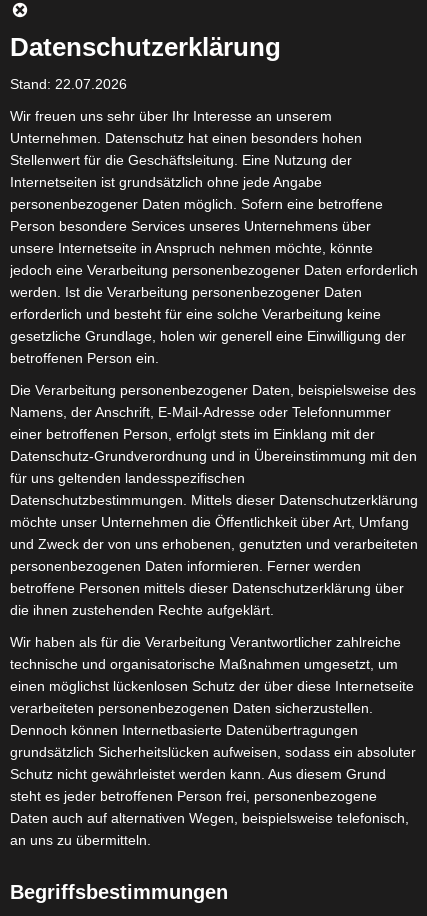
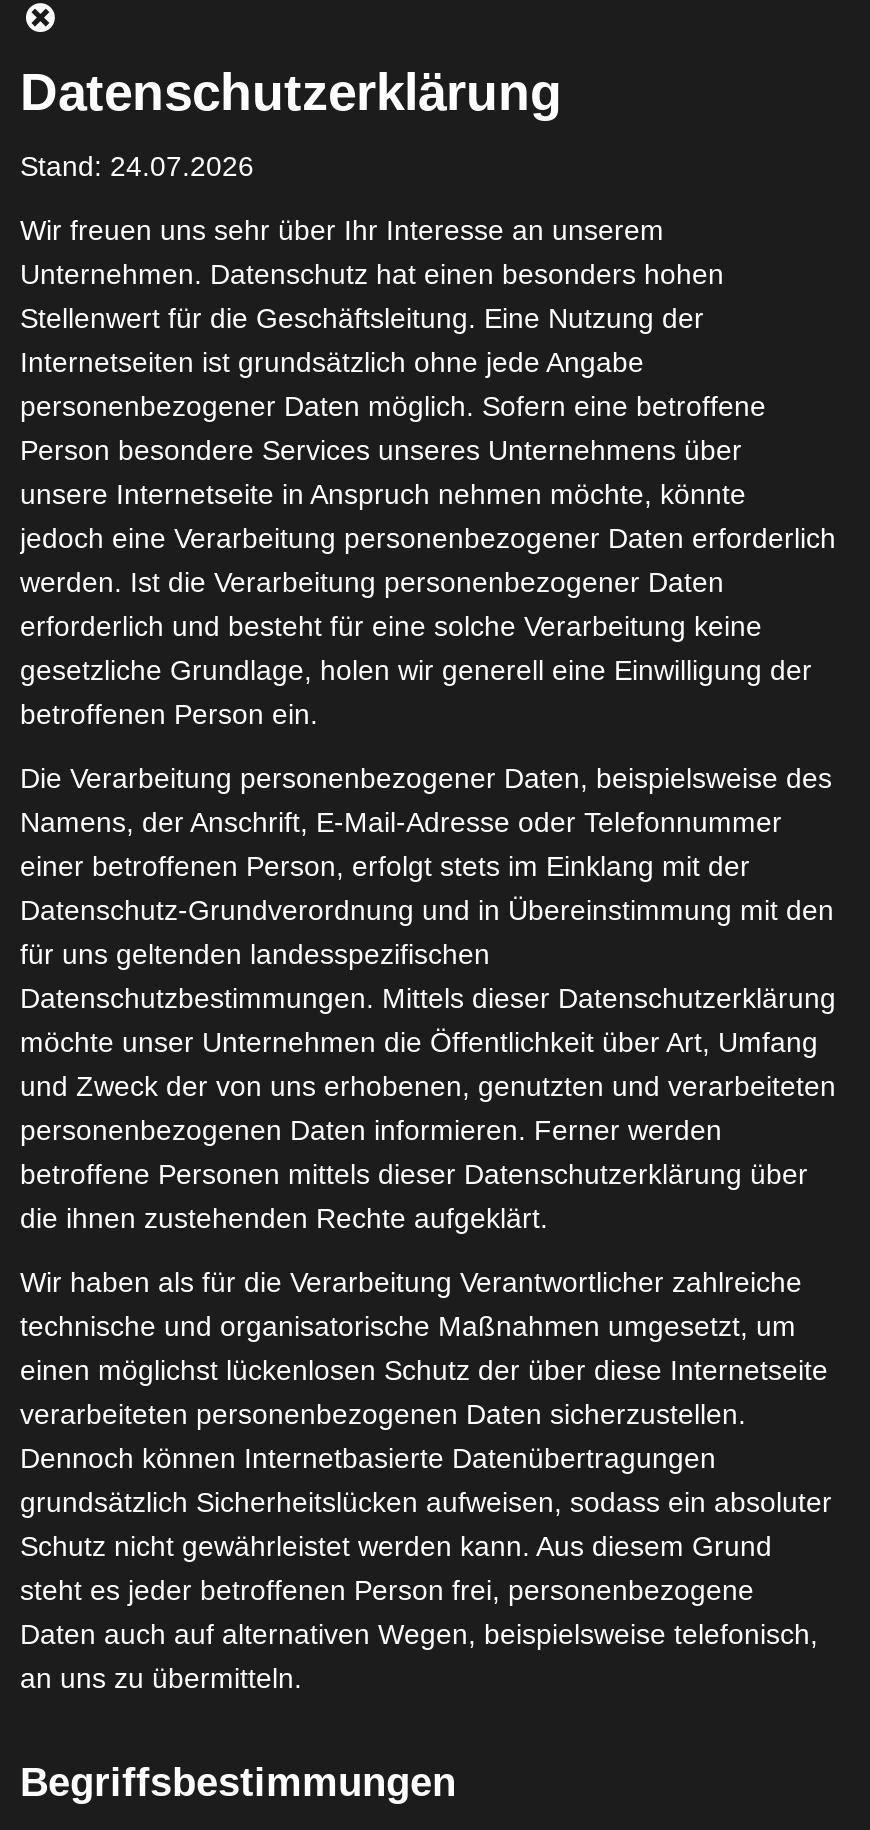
- Stand: 22.07.2026
+ Stand: 24.07.2026
